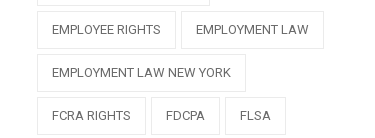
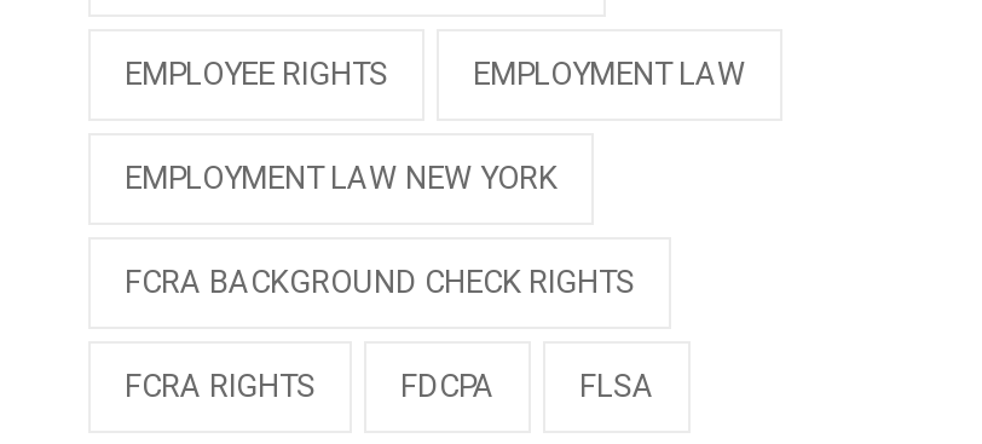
+ FCRA BACKGROUND CHECK RIGHTS
